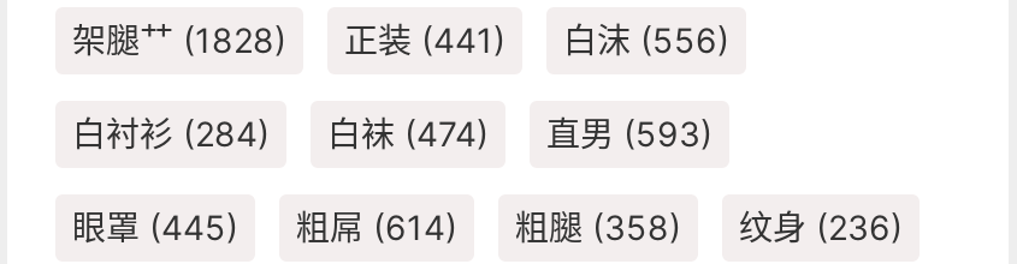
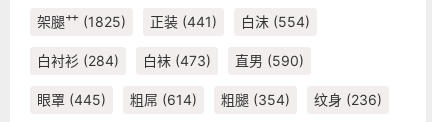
- 架腿艹(1828)
+ 架腿艹(1825)

- 白沫(556)
+ 白沫(554)

- 白袜(474)
+ 白袜(473)

- 直男(593)
+ 直男(590)

- 眼罩(445) 粗屌(614) 粗腿(358) 纹身(236)
+ 眼罩(445) 粗屌(614) 粗腿(354) 纹身(236)
